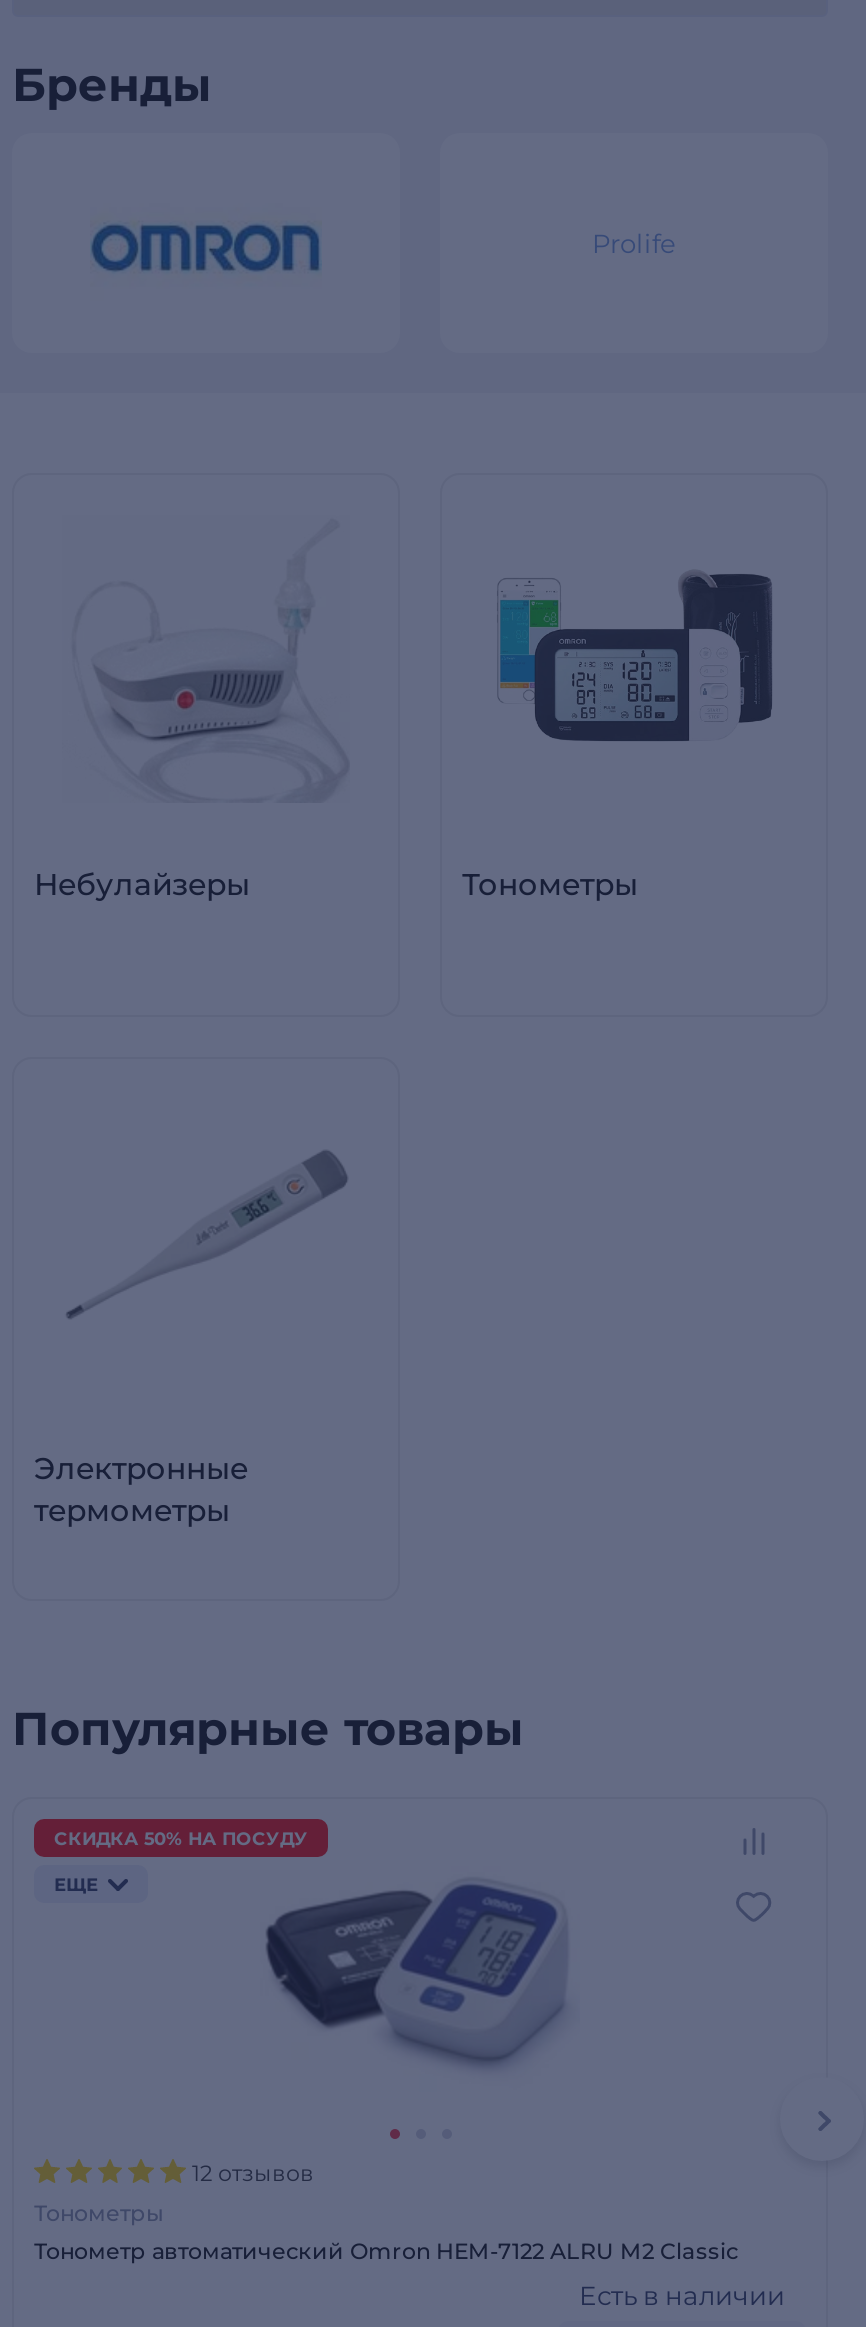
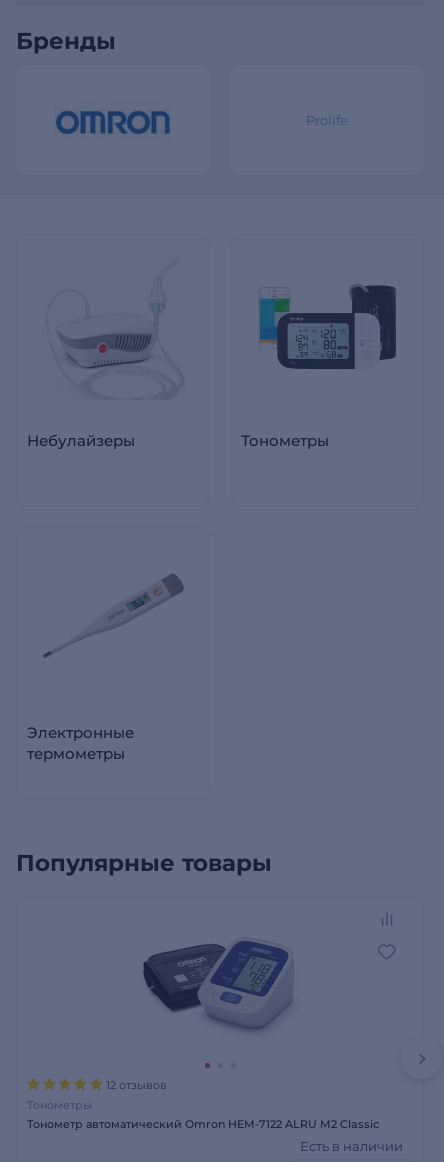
- СКИДКА 50% НА ПОСУДУ
- ЕЩЕ
